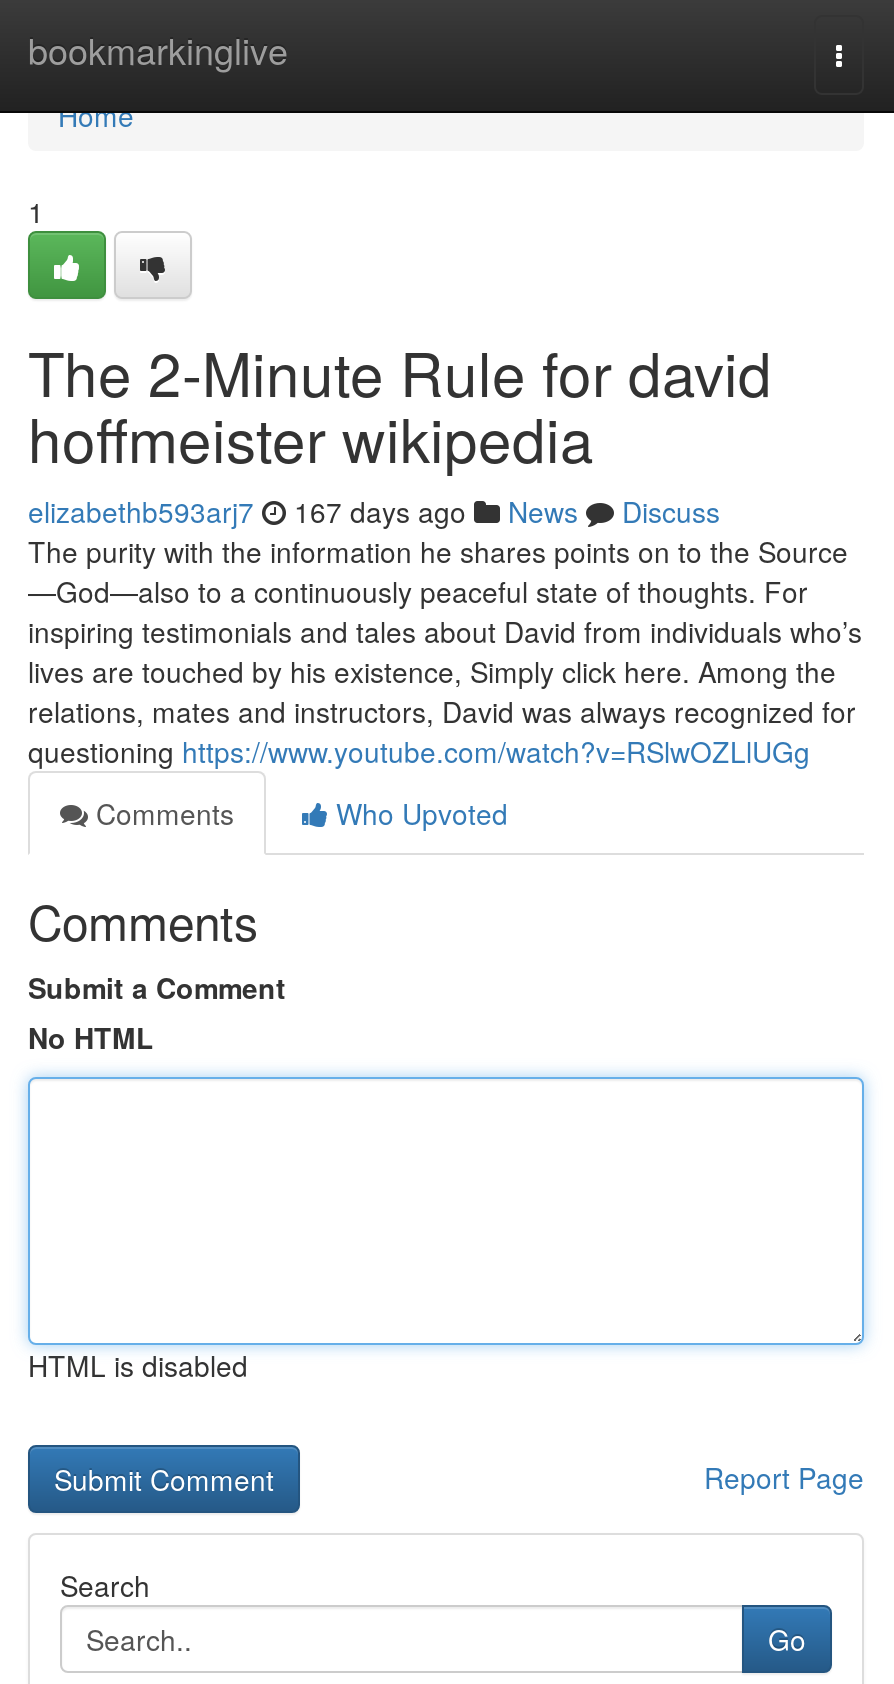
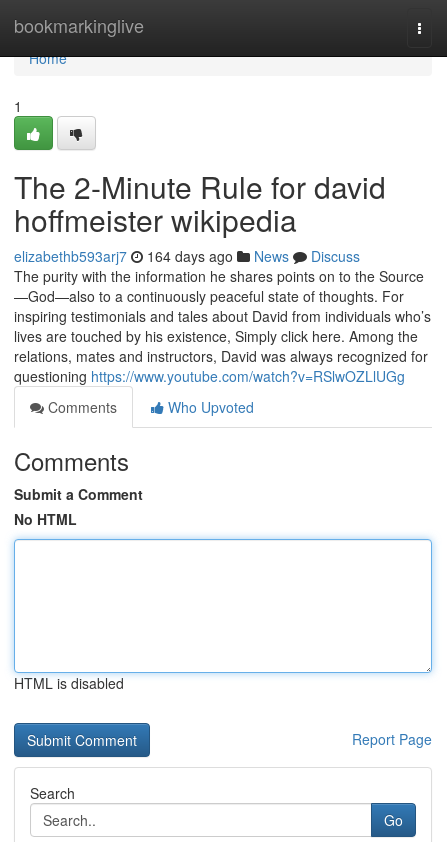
- elizabethb593arj7 167 days ago News Discuss
+ elizabethb593arj7 164 days ago News Discuss
